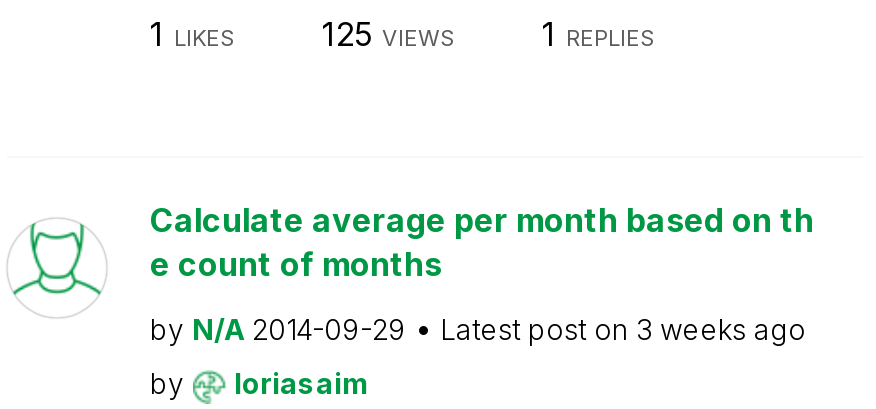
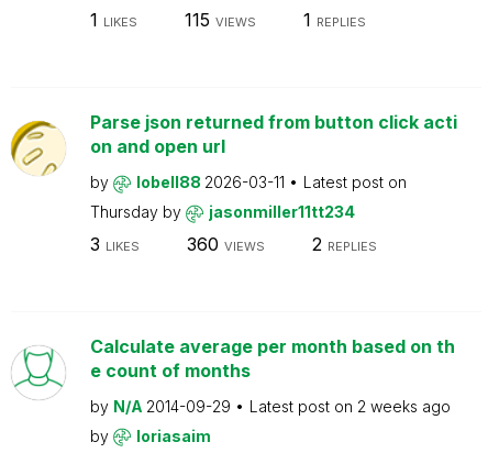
- 1 LIKES 125 VIEWS 1 REPLIES
+ 1 LIKES 115 VIEWS 1 REPLIES

+ [image]
+ Parse json returned from button click acti
+ on and open url
+ by
+ lobell88 2026-03-11
+ Latest post on
+ Thursday by
+ jasonmiller11tt234
+ 3 LIKES
+ 360 VIEWS
+ 2 REPLIES

- Latest post on 3 weeks ago
+ Latest post on 2 weeks ago
